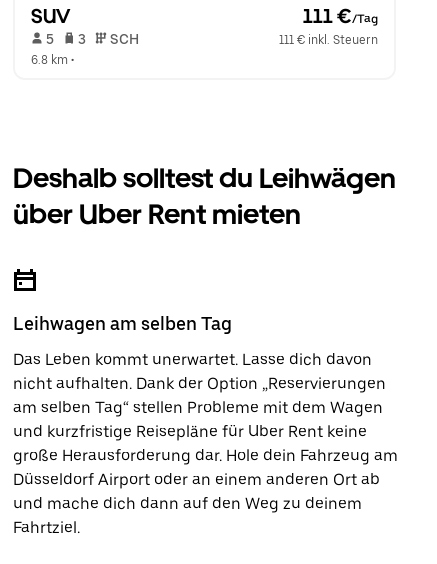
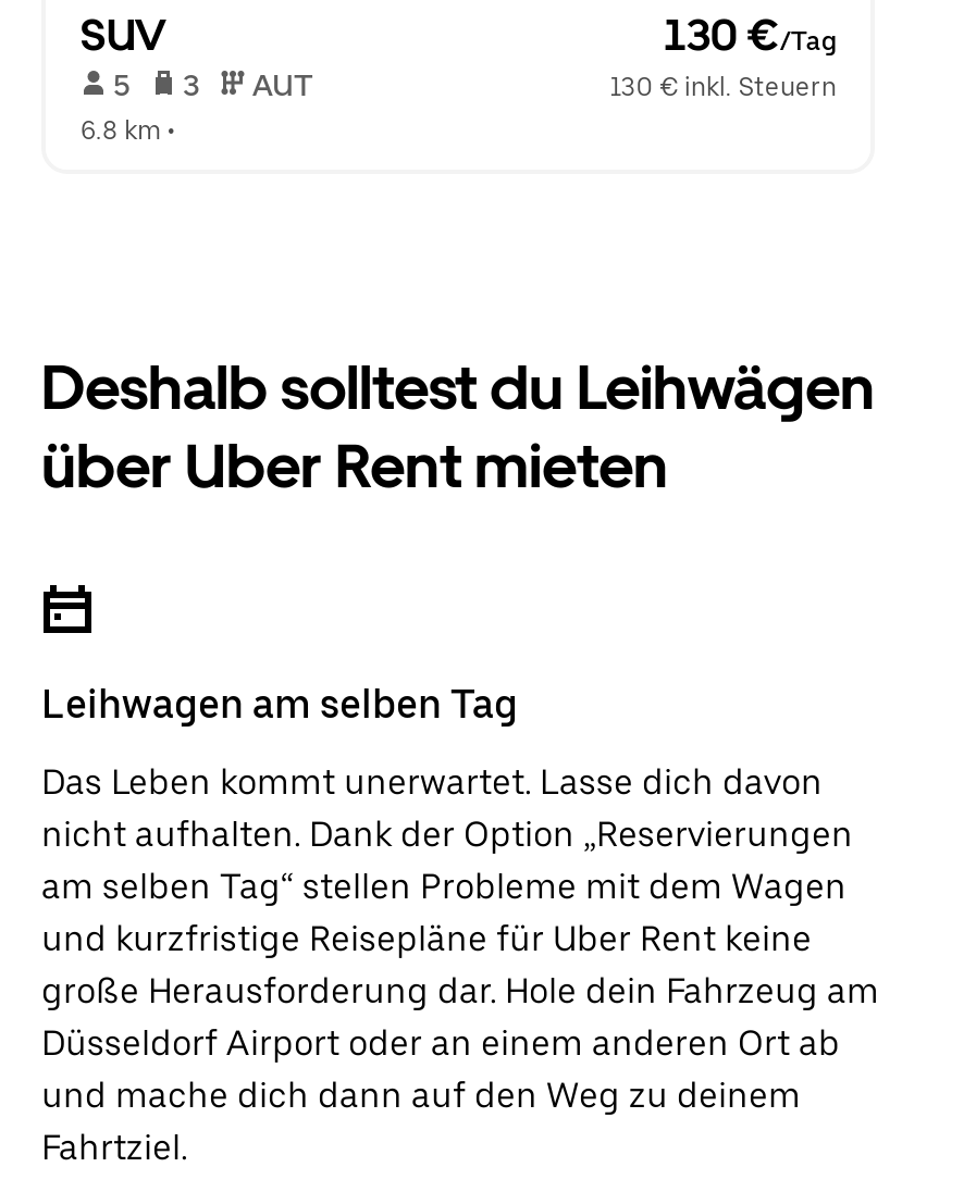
- 111 €/Tag
+ 130 €/Tag

- SCH
- 111 € inkl. Steuern
+ AUT
+ 130 € inkl. Steuern
